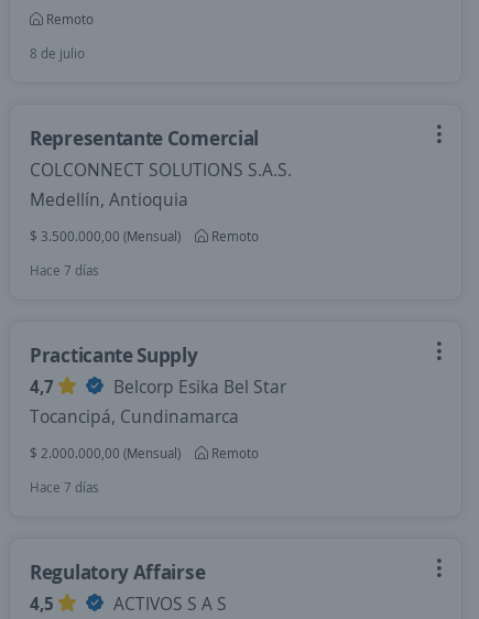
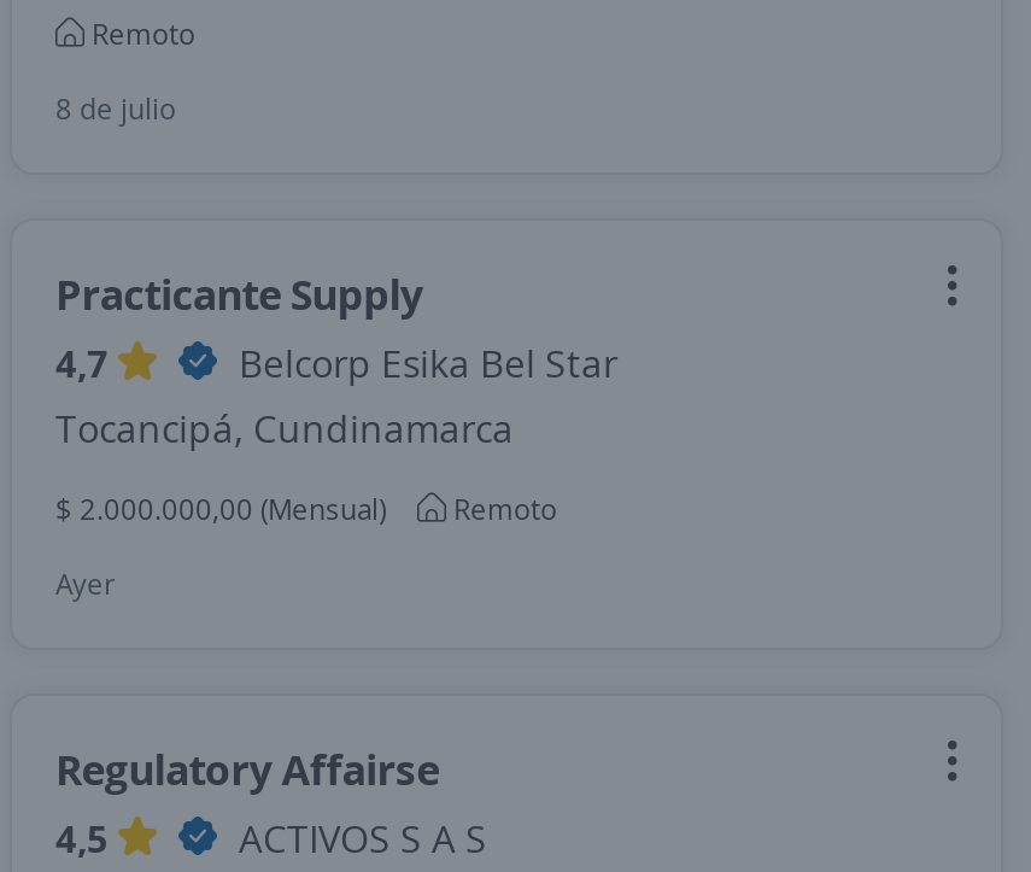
- Representante Comercial
- COLCONNECT SOLUTIONS S.A.S.
- Medellín, Antioquia
- $ 3.500.000,00 (Mensual)
- Remoto
- Hace 7 días

- Hace 7 días
+ Ayer
